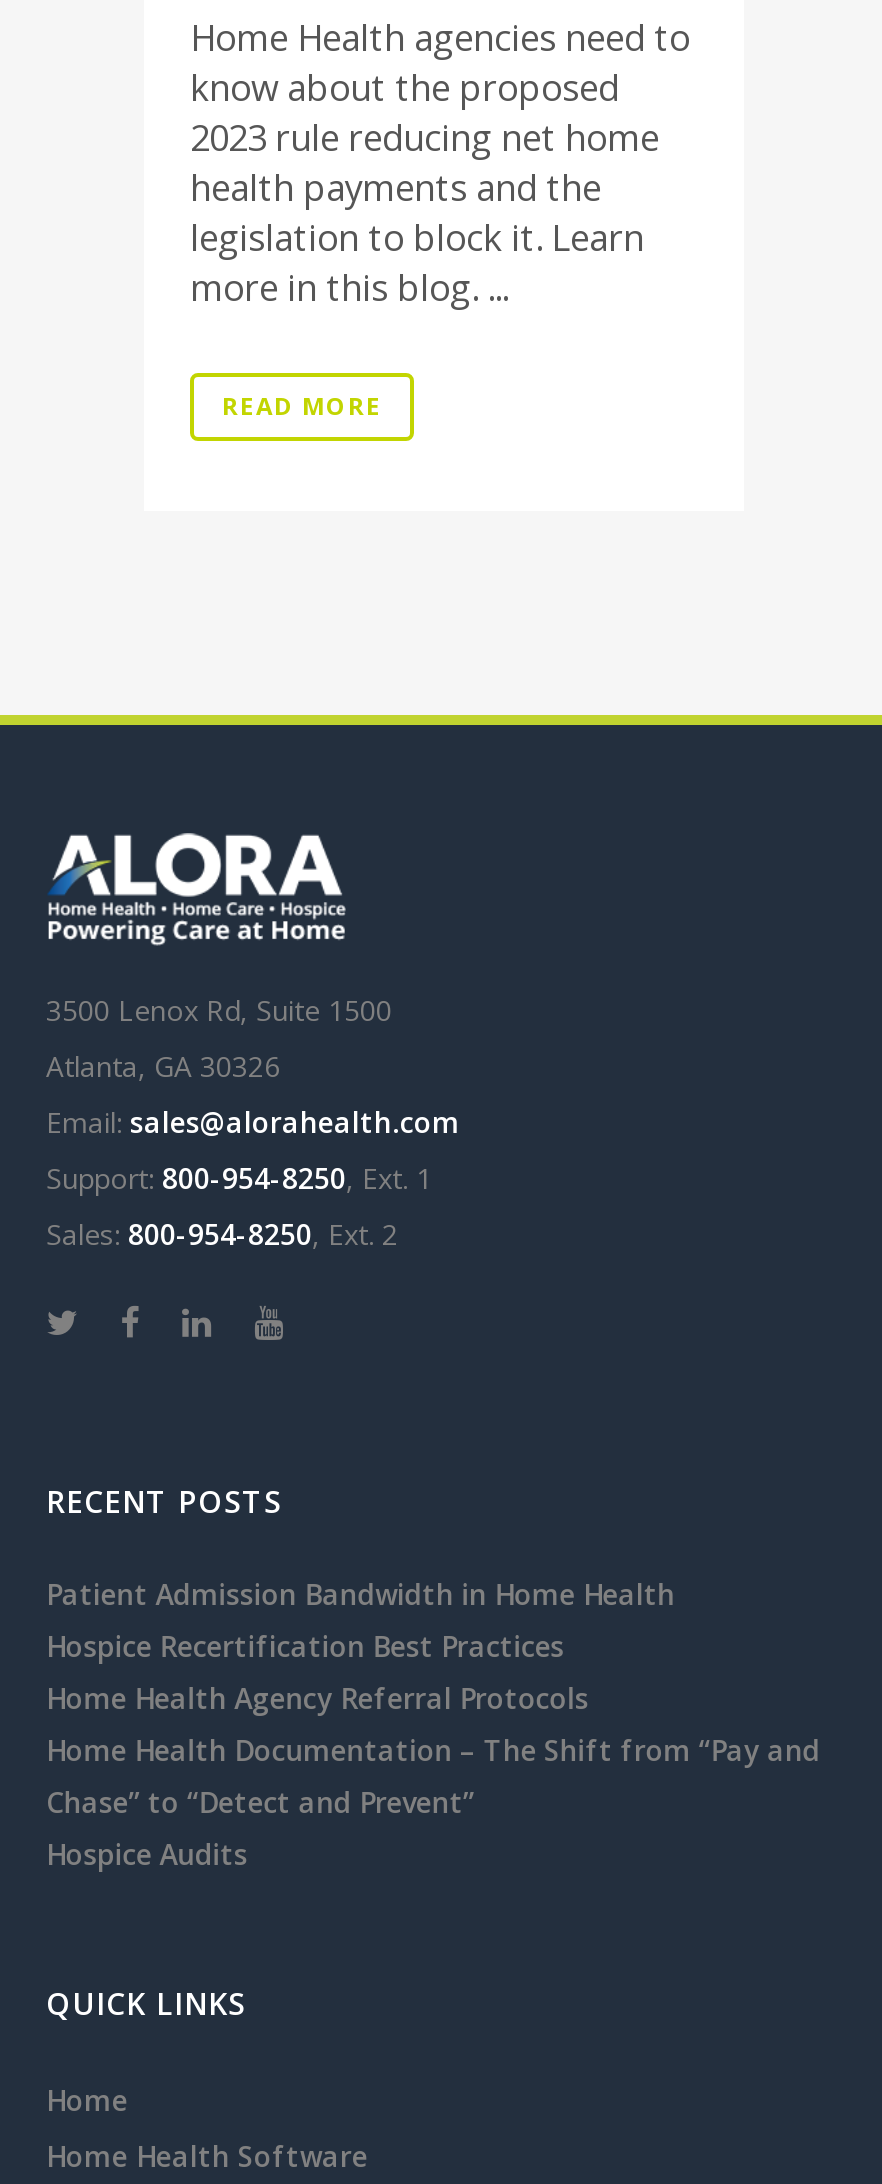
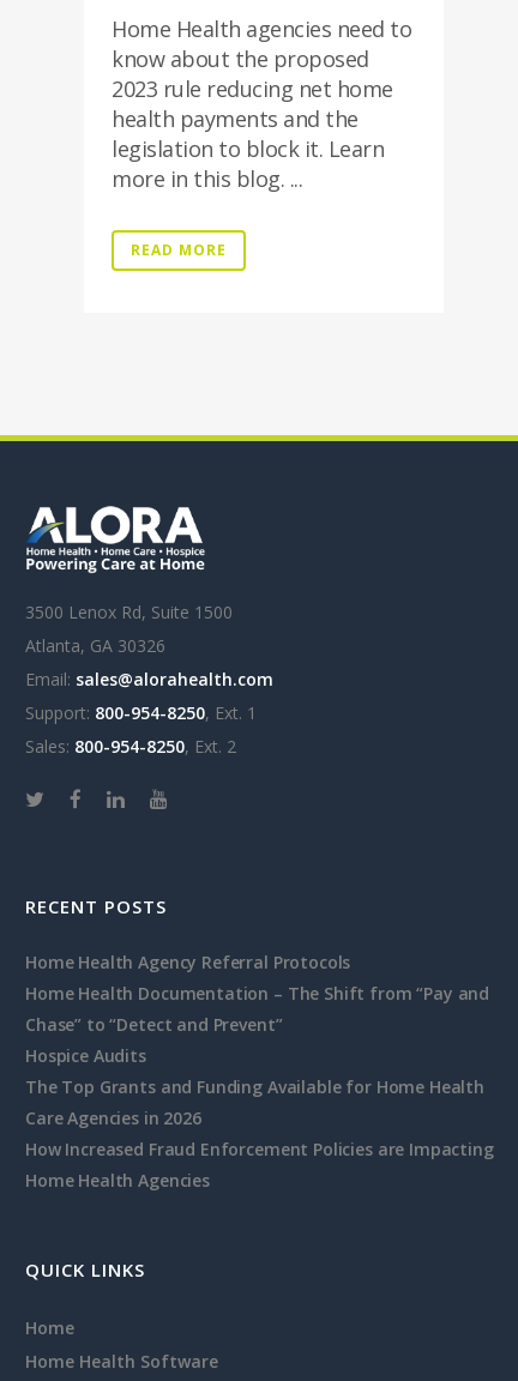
- Patient Admission Bandwidth in Home Health
- Hospice Recertification Best Practices

moved up: Home Health Agency Referral Protocols | Home Health Documentation – The Shift from “Pay and | Chase” to “Detect and Prevent” | Hospice Audits

+ The Top Grants and Funding Available for Home Health
+ Care Agencies in 2026
+ How Increased Fraud Enforcement Policies are Impacting
+ Home Health Agencies
